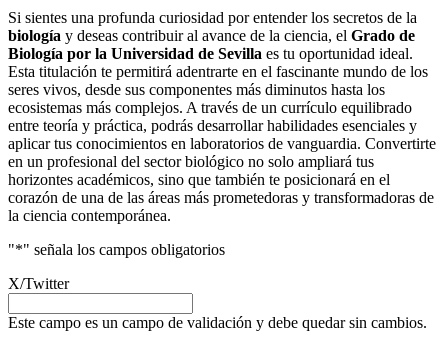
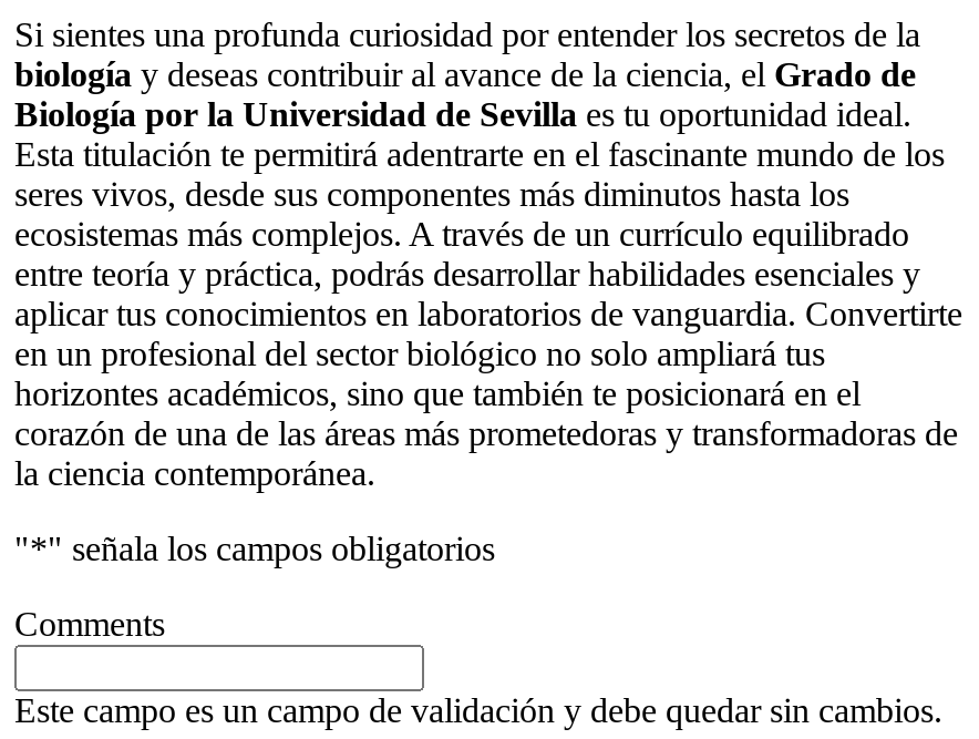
- X/Twitter
+ Comments
